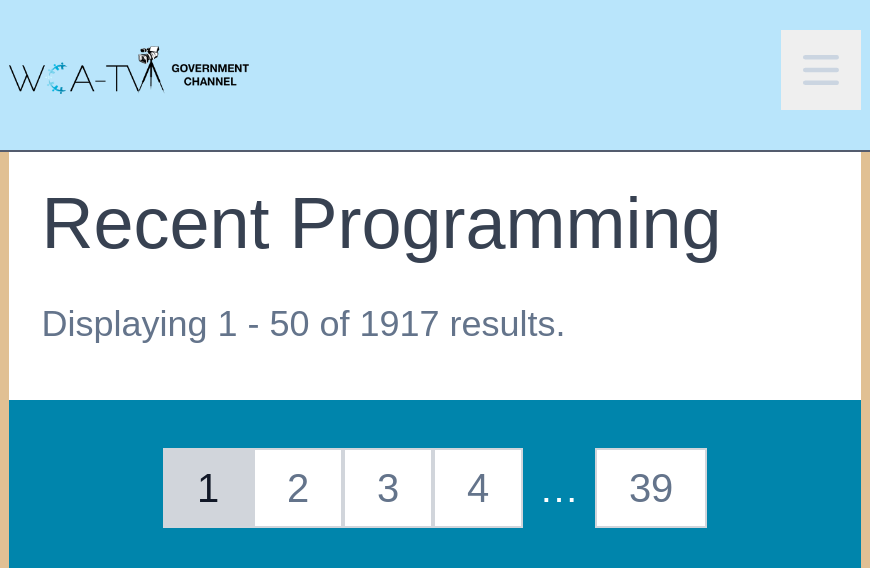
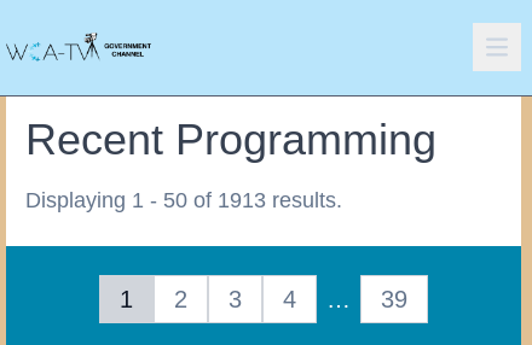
- Displaying 1 - 50 of 1917 results.
+ Displaying 1 - 50 of 1913 results.
